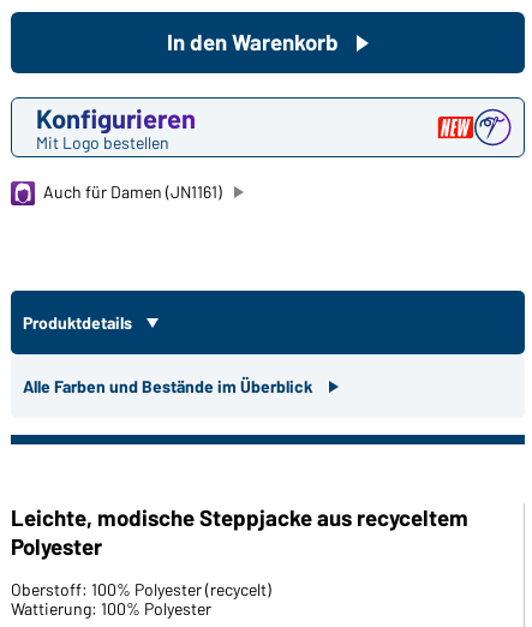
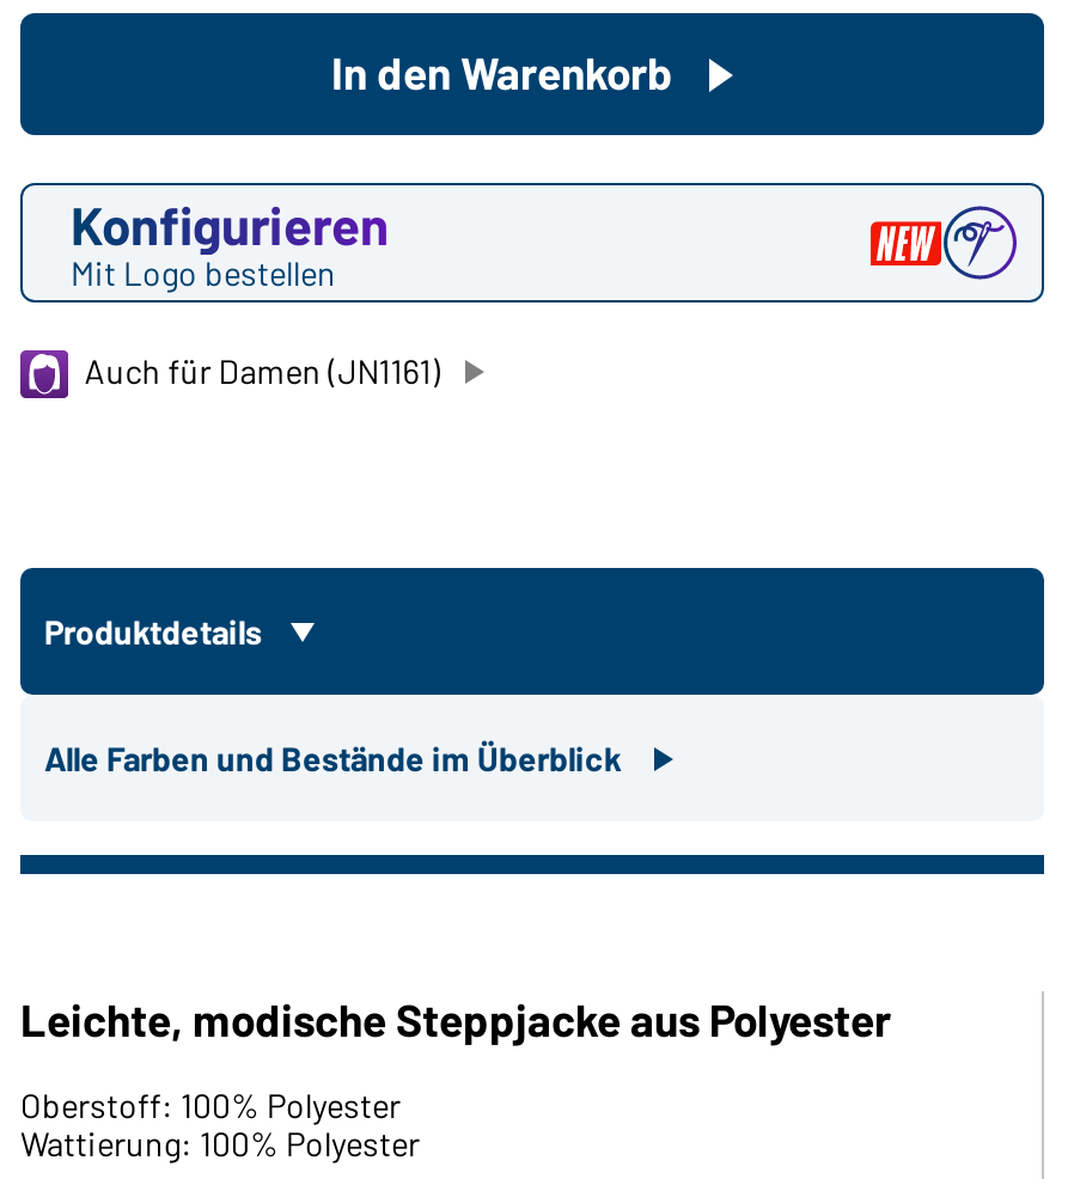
- Leichte, modische Steppjacke aus recyceltem
- Polyester
+ Leichte, modische Steppjacke aus Polyester

- Oberstoff: 100% Polyester (recycelt)
+ Oberstoff: 100% Polyester
